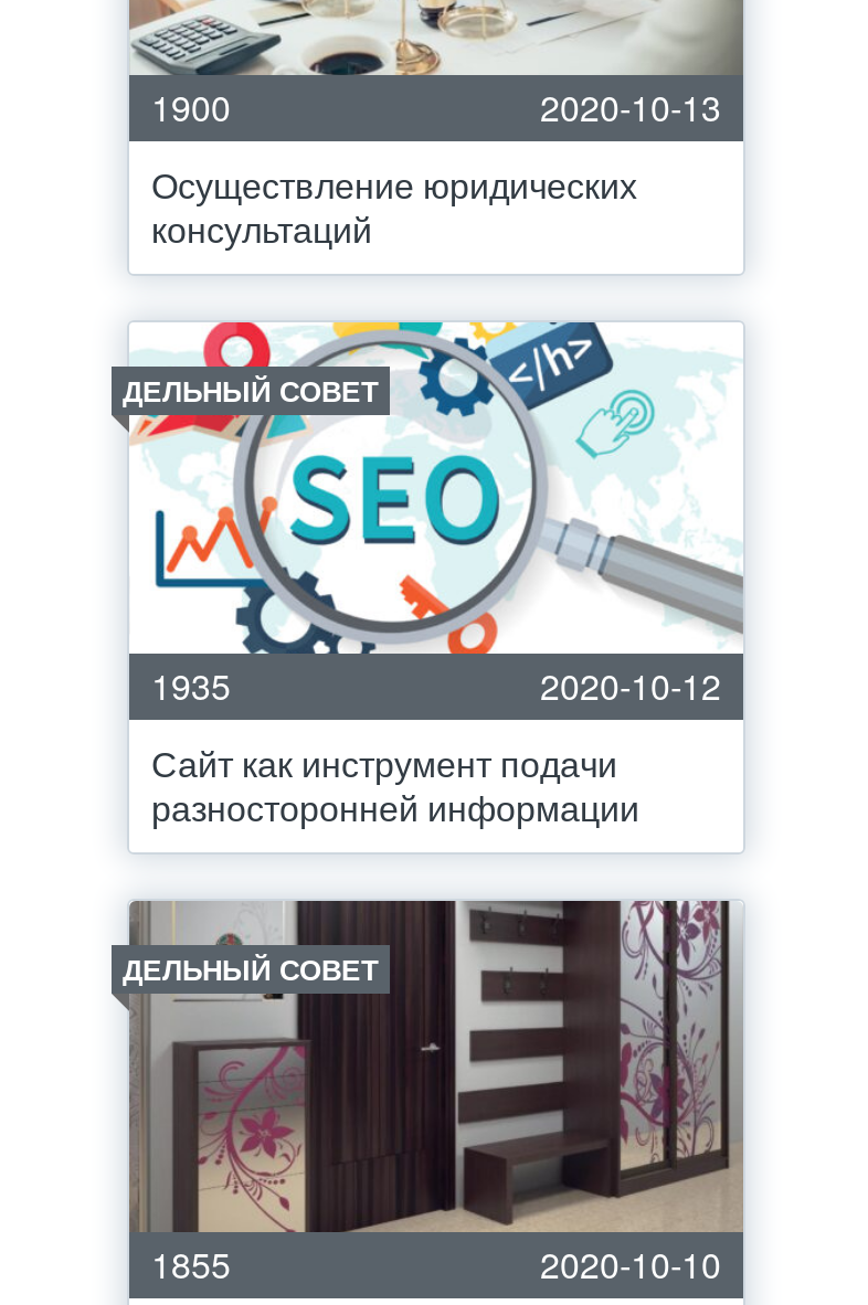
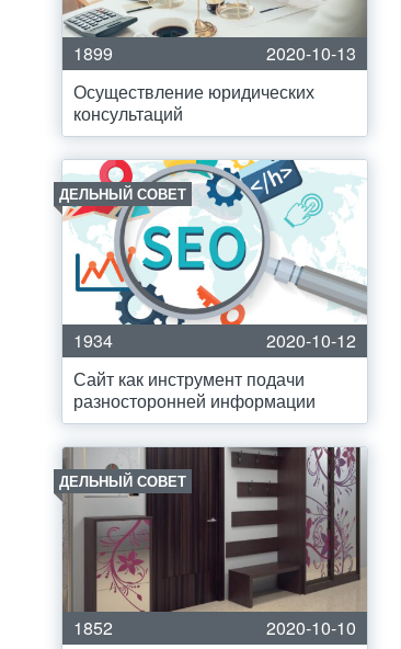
- 1900
+ 1899

- 1935
+ 1934

- 1855
+ 1852
